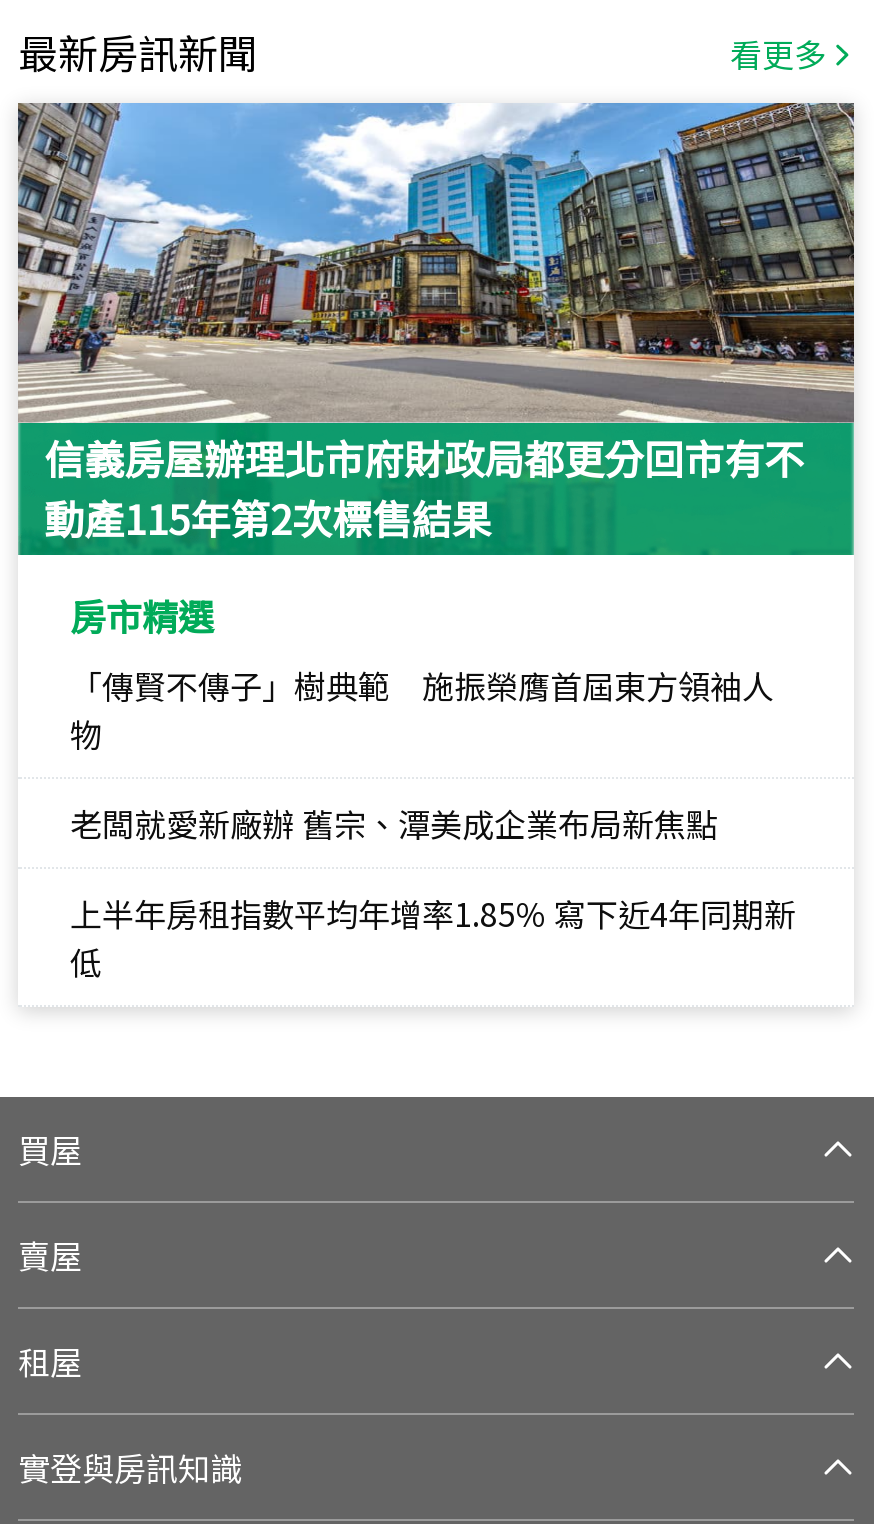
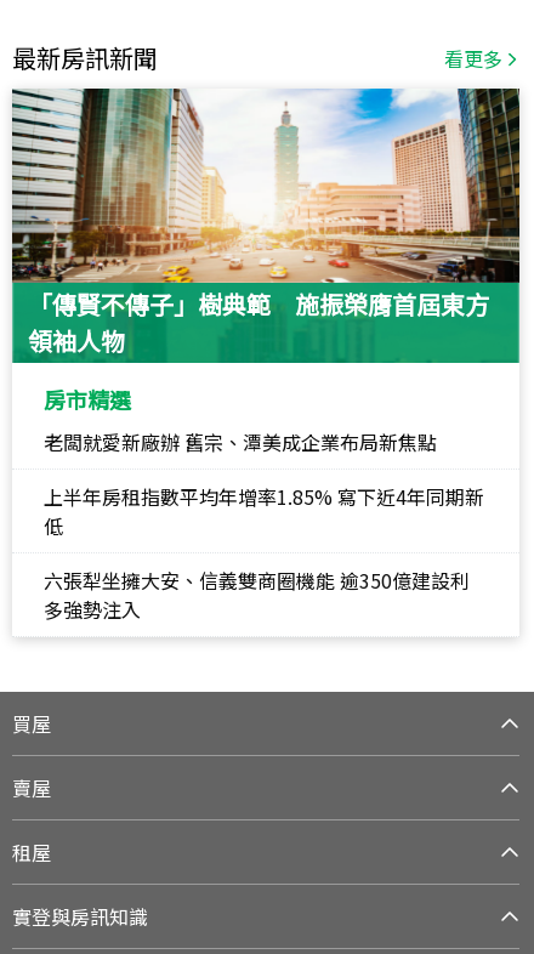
- [image]
- 信義房屋辦理北市府財政局都更分回市有不
- 動產115年第2次標售結果
+ [image]
+ 「傳賢不傳子」樹典範 施振榮膺首屆東方
+ 領袖人物

- 「傳賢不傳子」樹典範 施振榮膺首屆東方領袖人
- 物

moved up: 老闆就愛新廠辦 舊宗、潭美成企業布局新焦點 | 低

+ 六張犁坐擁大安、信義雙商圈機能 逾350億建設利
+ 多強勢注入
